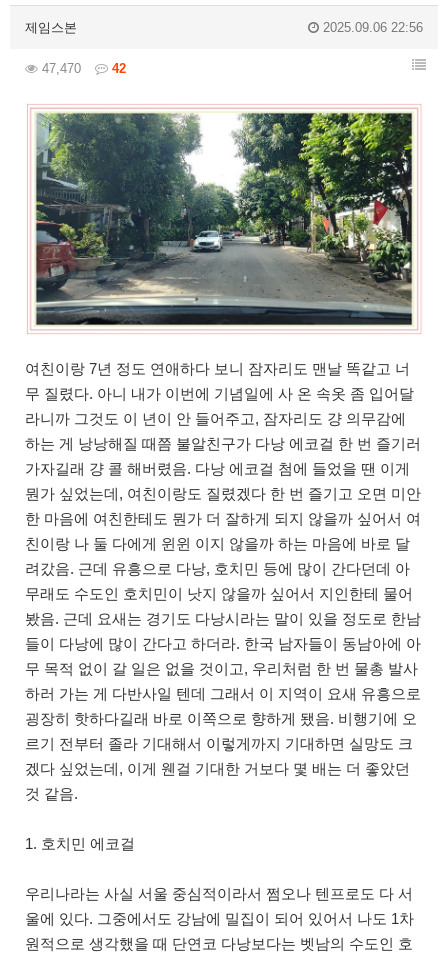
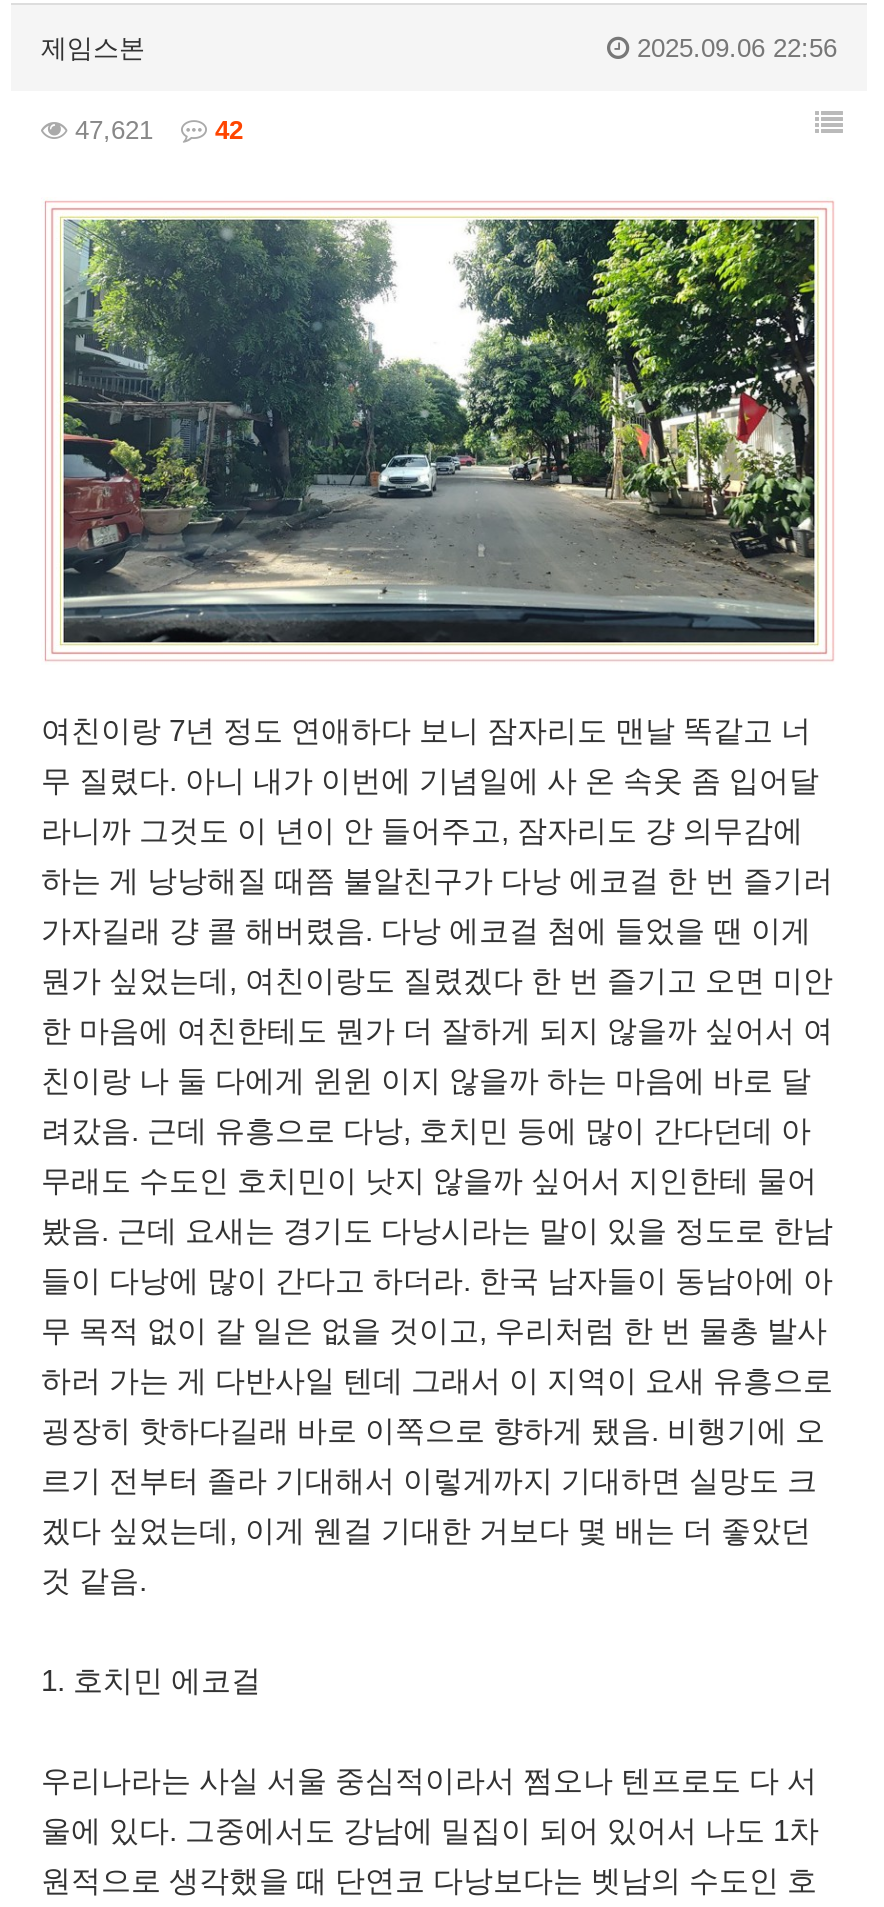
- 47,470
+ 47,621
